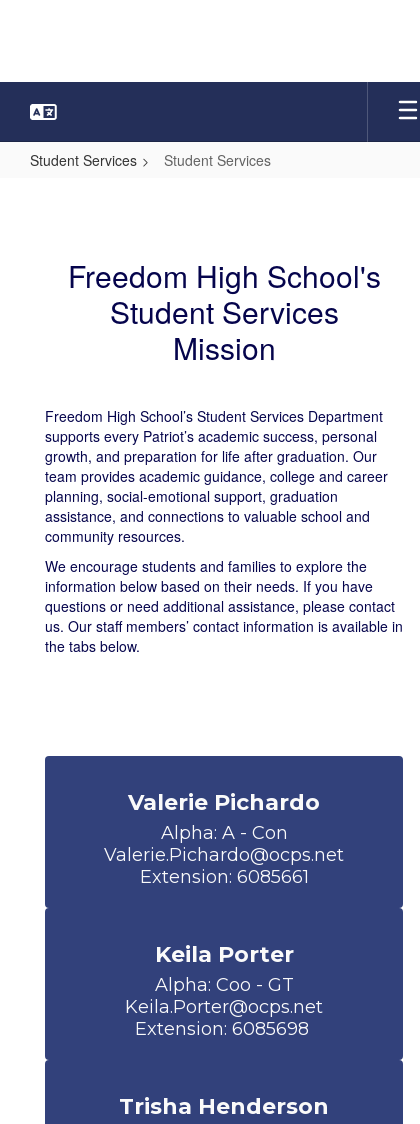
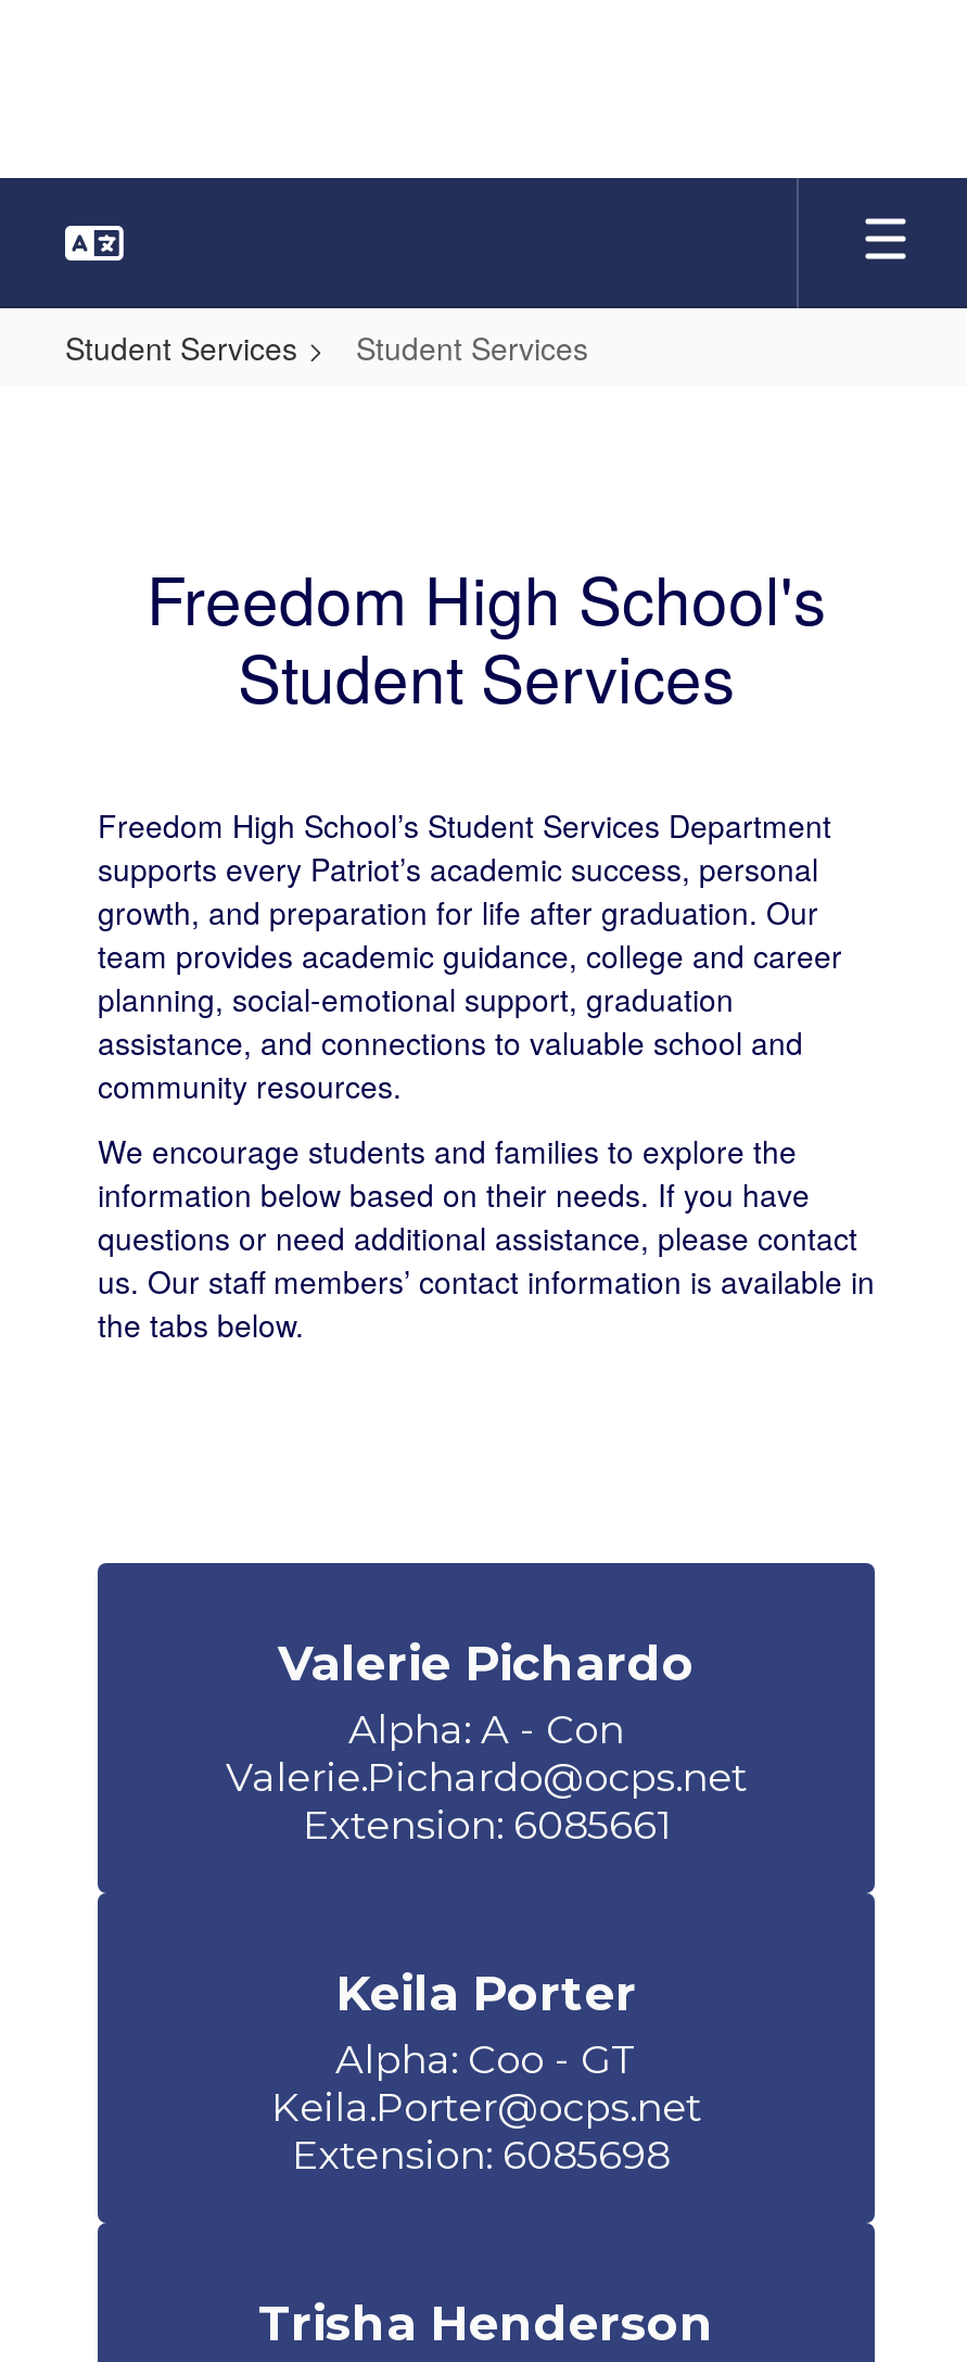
- Mission
